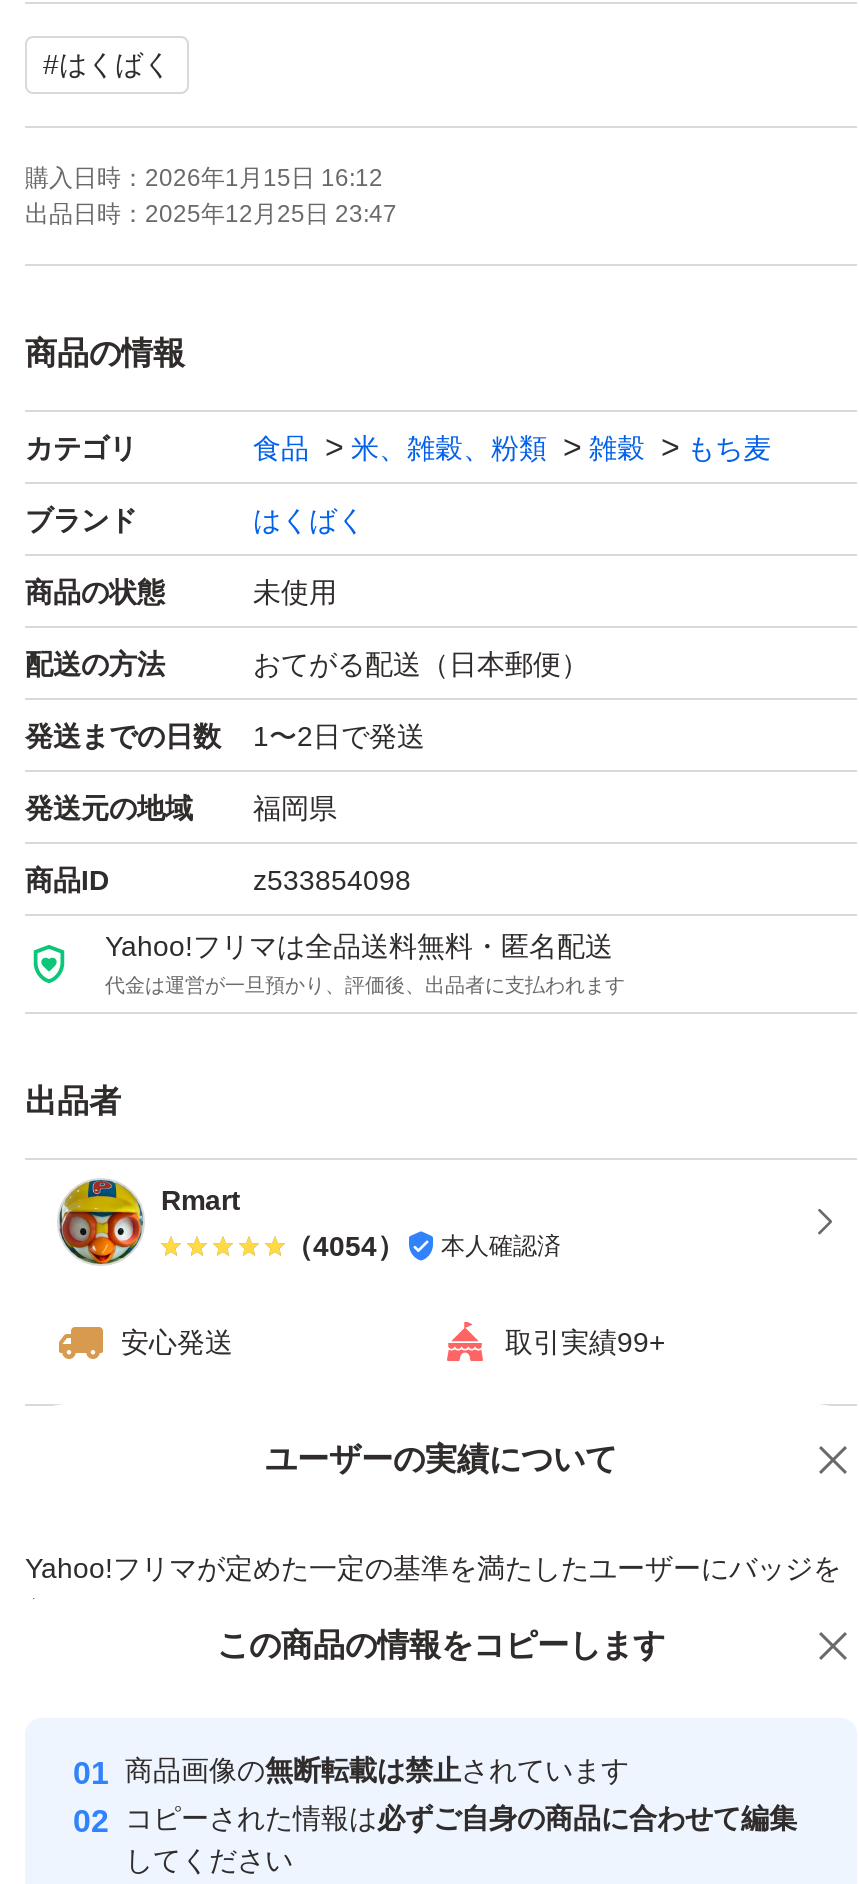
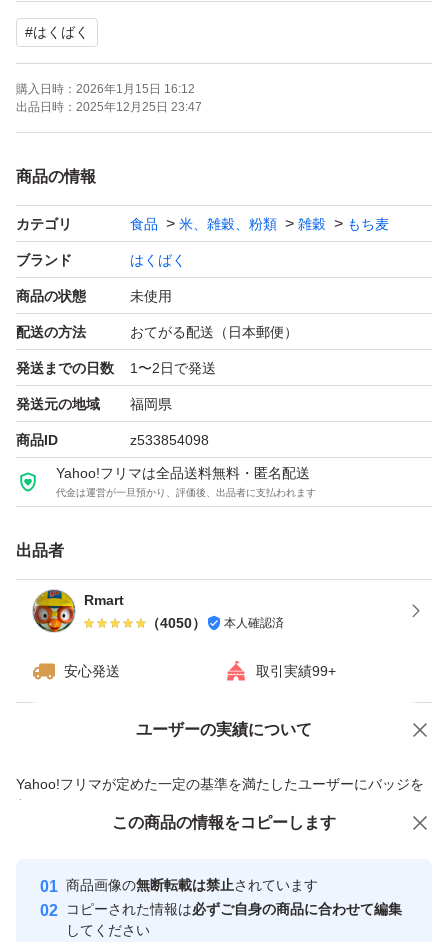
- （4054） 本人確認済
+ （4050） 本人確認済
